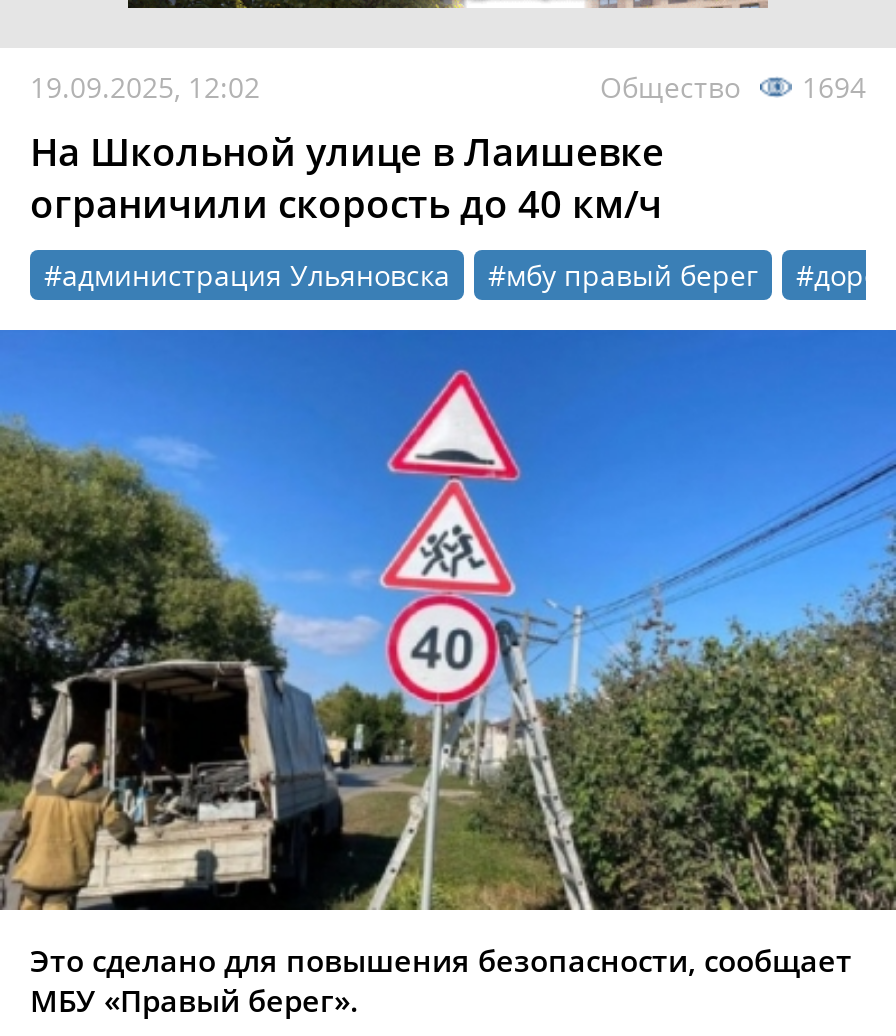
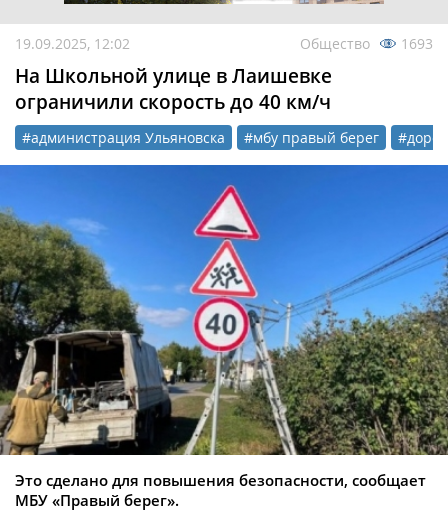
- Общество 1694
+ Общество 1693
